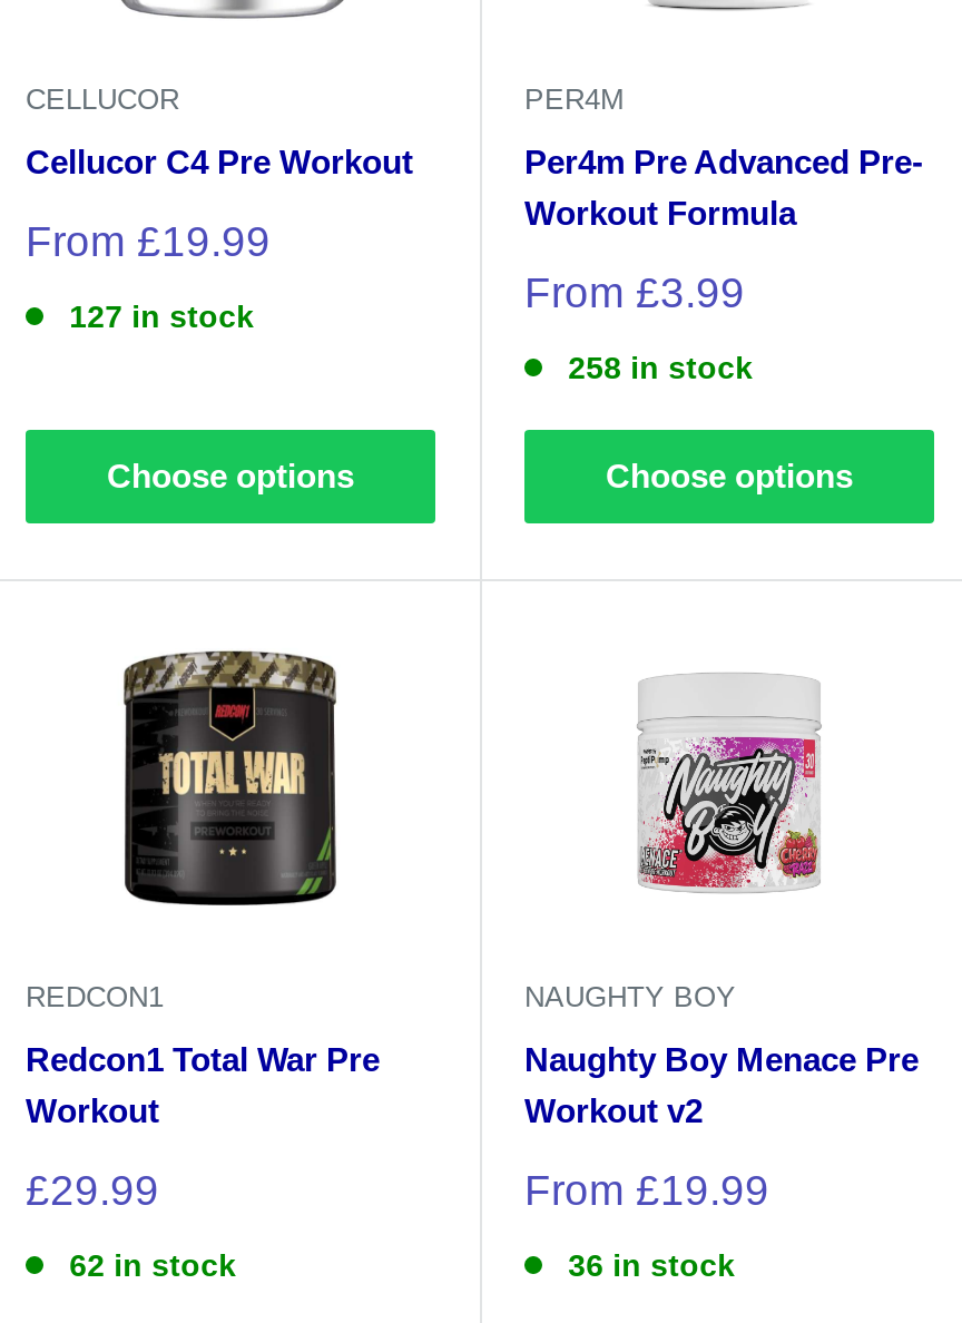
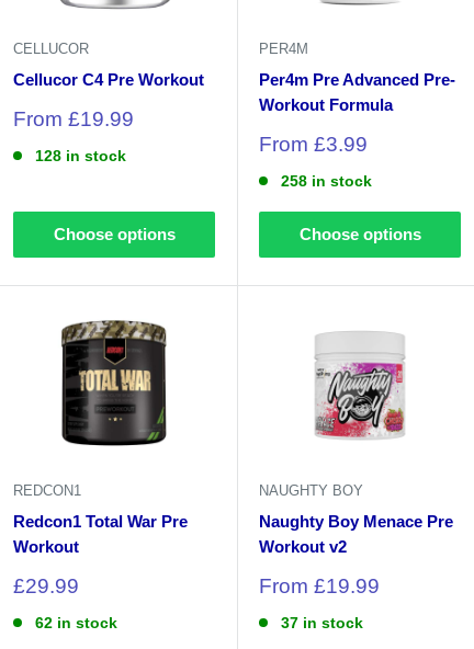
- 127 in stock
+ 128 in stock

- 36 in stock
+ 37 in stock
